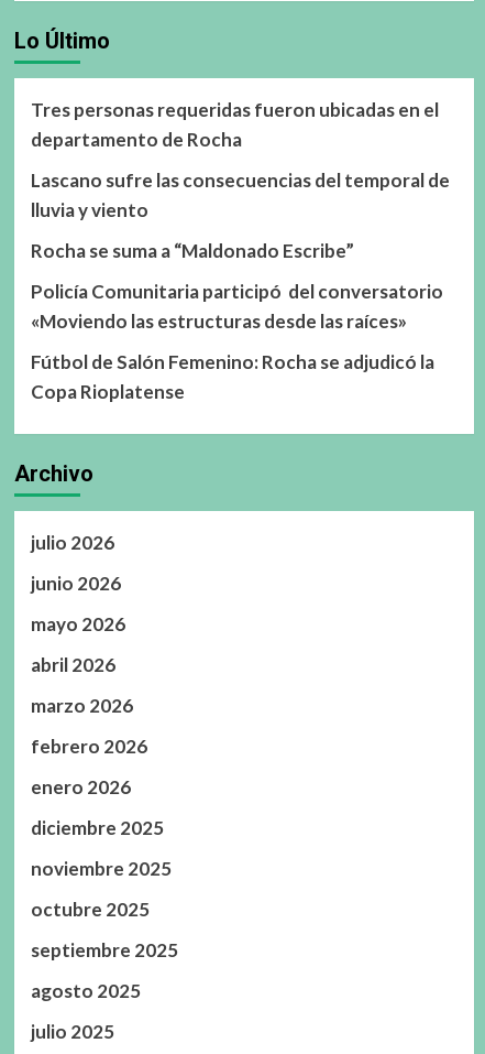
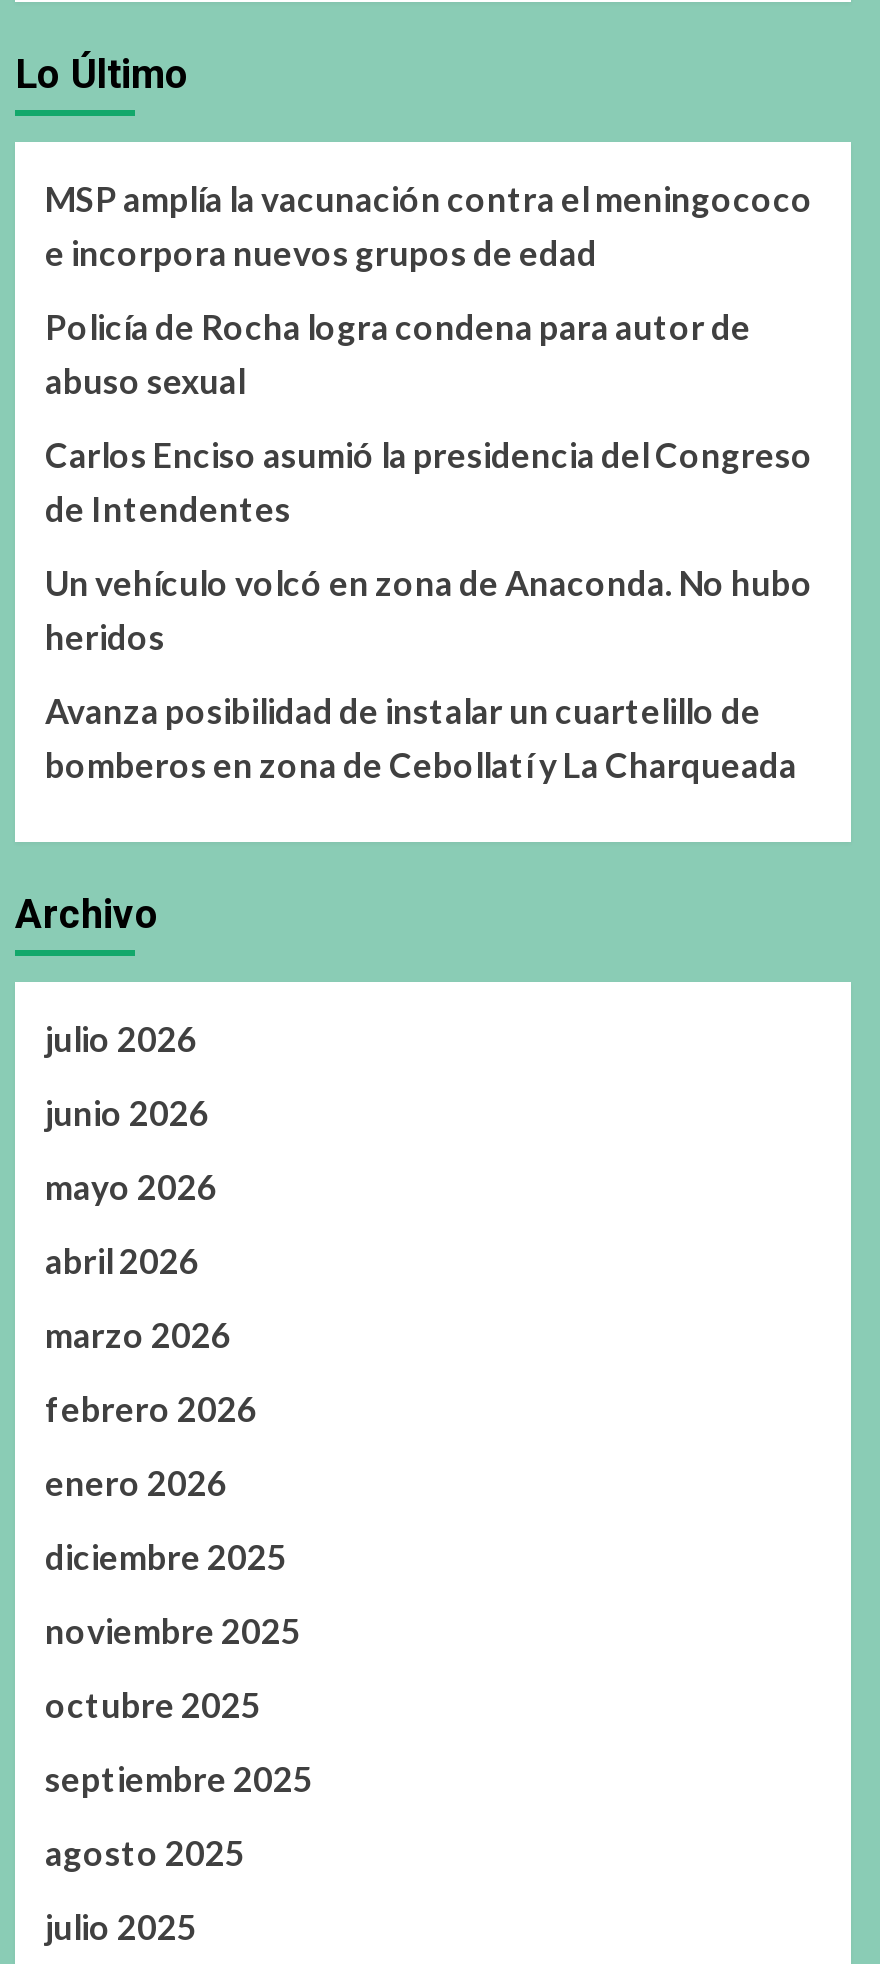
- Tres personas requeridas fueron ubicadas en el
- departamento de Rocha
+ MSP amplía la vacunación contra el meningococo
+ e incorpora nuevos grupos de edad

- Lascano sufre las consecuencias del temporal de
- lluvia y viento
+ Policía de Rocha logra condena para autor de
+ abuso sexual

- Rocha se suma a “Maldonado Escribe”
+ Carlos Enciso asumió la presidencia del Congreso
+ de Intendentes

- Policía Comunitaria participó del conversatorio
- «Moviendo las estructuras desde las raíces»
+ Un vehículo volcó en zona de Anaconda. No hubo
+ heridos

- Fútbol de Salón Femenino: Rocha se adjudicó la
- Copa Rioplatense
+ Avanza posibilidad de instalar un cuartelillo de
+ bomberos en zona de Cebollatí y La Charqueada
